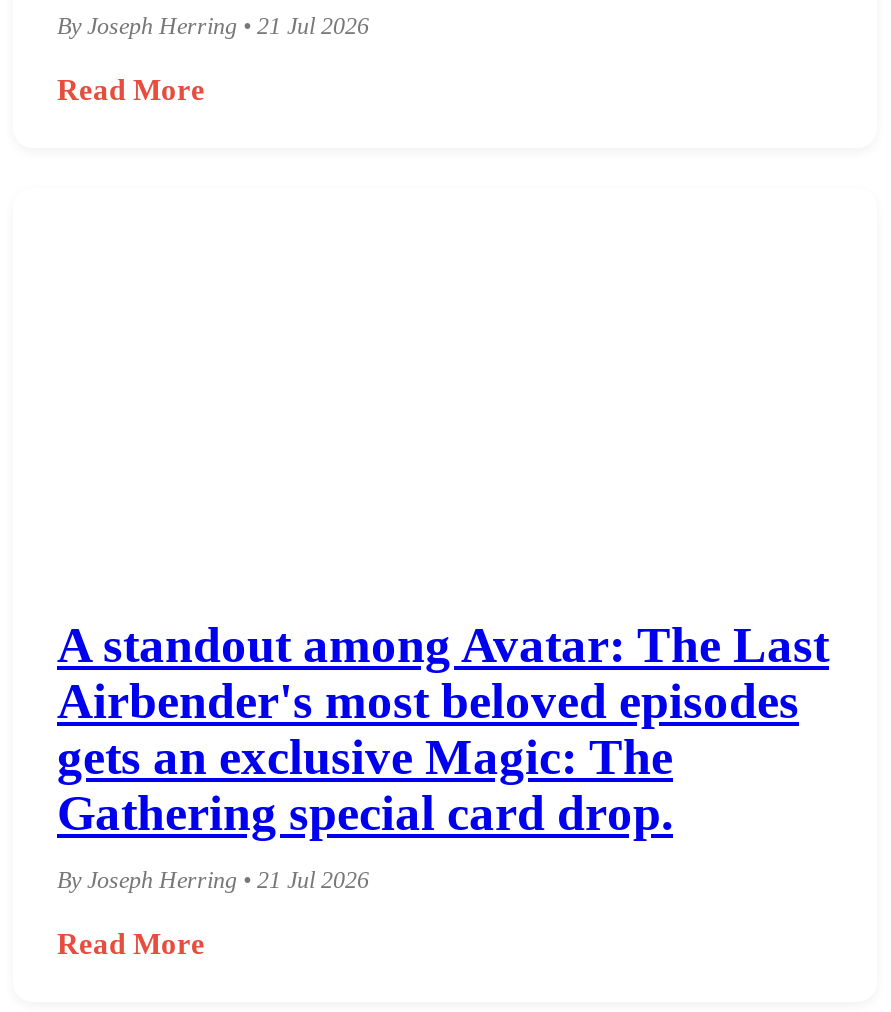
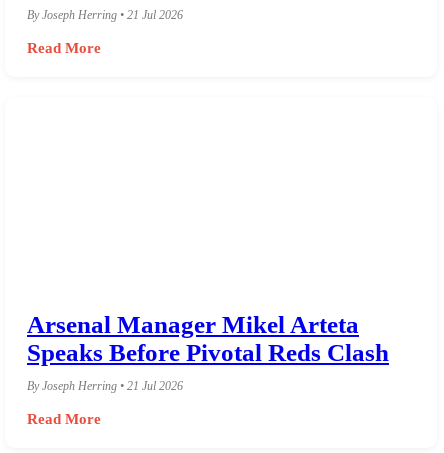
- A standout among Avatar: The Last
- Airbender's most beloved episodes
- gets an exclusive Magic: The
- Gathering special card drop.
+ Arsenal Manager Mikel Arteta
+ Speaks Before Pivotal Reds Clash
